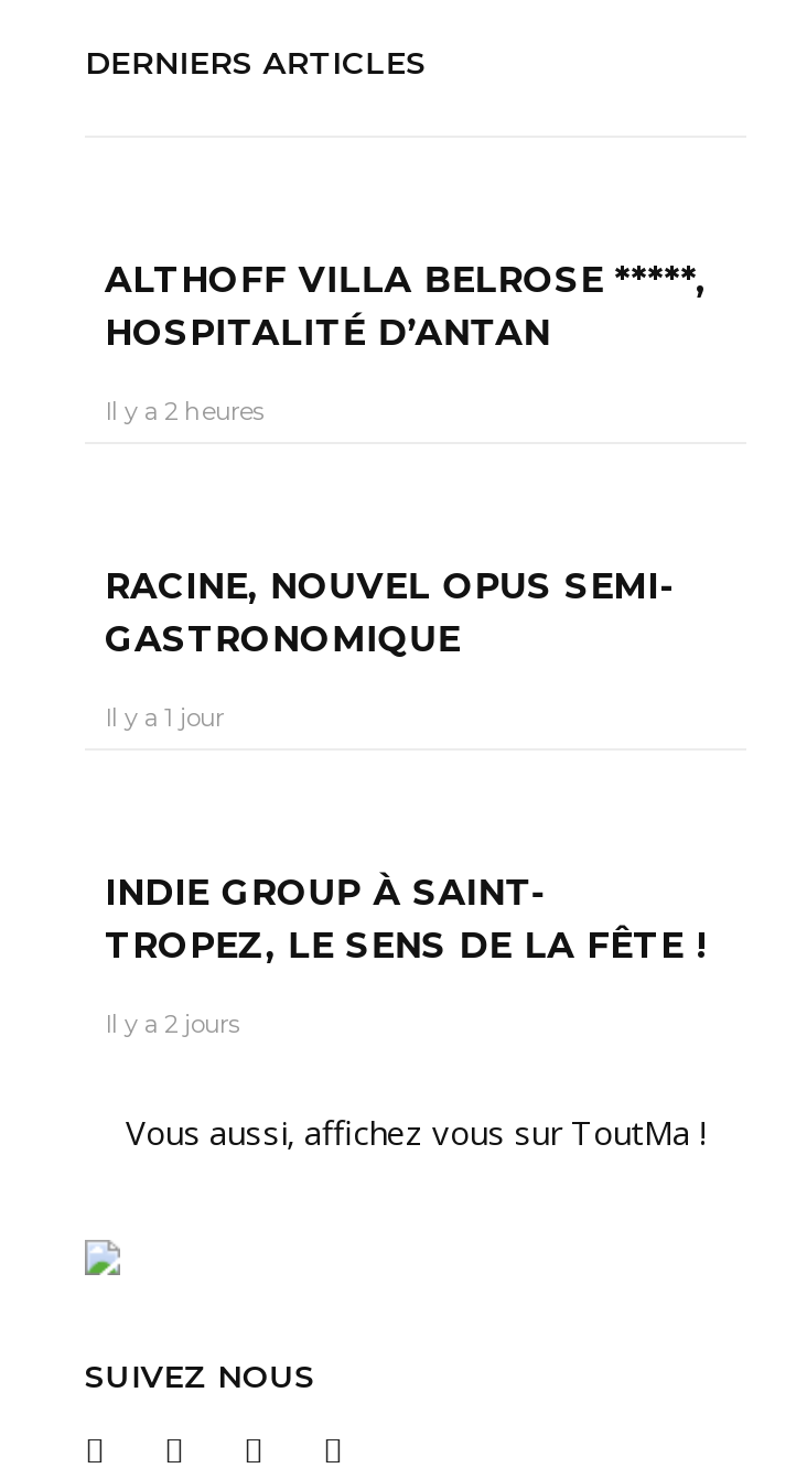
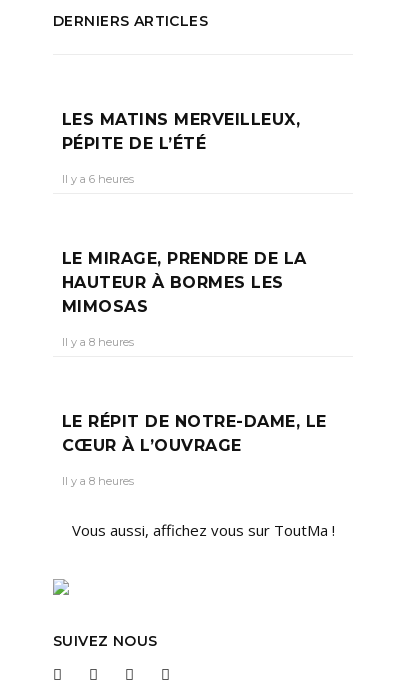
- ALTHOFF VILLA BELROSE *****,
- HOSPITALITÉ D’ANTAN
+ LES MATINS MERVEILLEUX,
+ PÉPITE DE L’ÉTÉ

- Il y a 2 heures
+ Il y a 6 heures

- RACINE, NOUVEL OPUS SEMI-
- GASTRONOMIQUE
+ LE MIRAGE, PRENDRE DE LA
+ HAUTEUR À BORMES LES
+ MIMOSAS

- Il y a 1 jour
+ Il y a 8 heures

- INDIE GROUP À SAINT-
- TROPEZ, LE SENS DE LA FÊTE !
+ LE RÉPIT DE NOTRE-DAME, LE
+ CŒUR À L’OUVRAGE

- Il y a 2 jours
+ Il y a 8 heures
